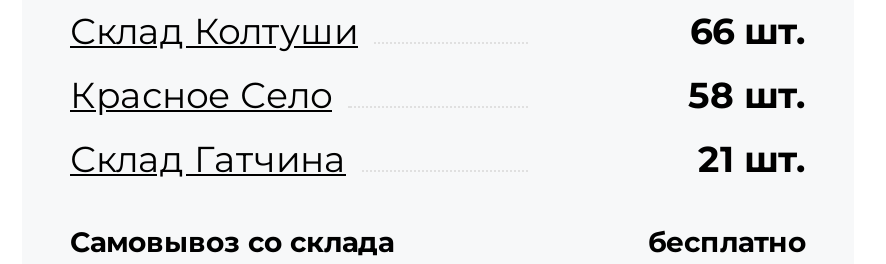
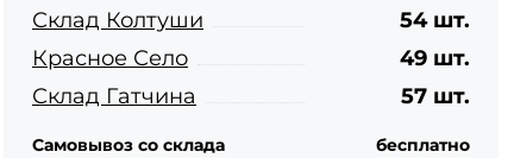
- 66 шт.
+ 54 шт.

- 58 шт.
+ 49 шт.

- 21 шт.
+ 57 шт.
